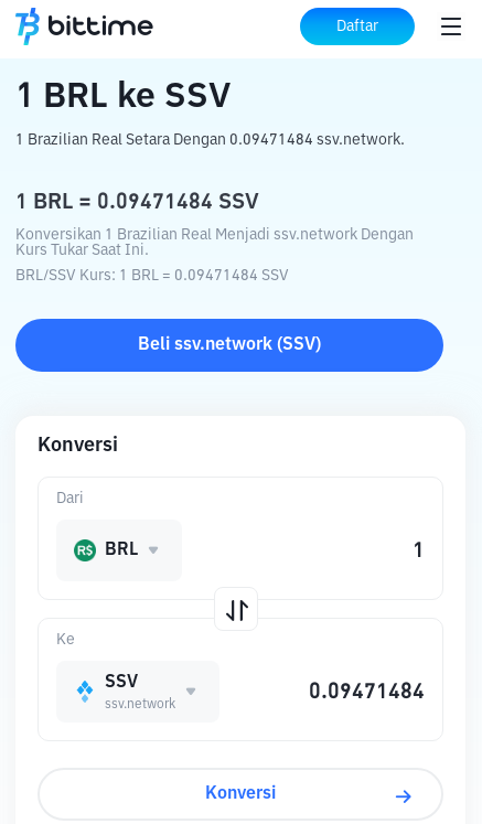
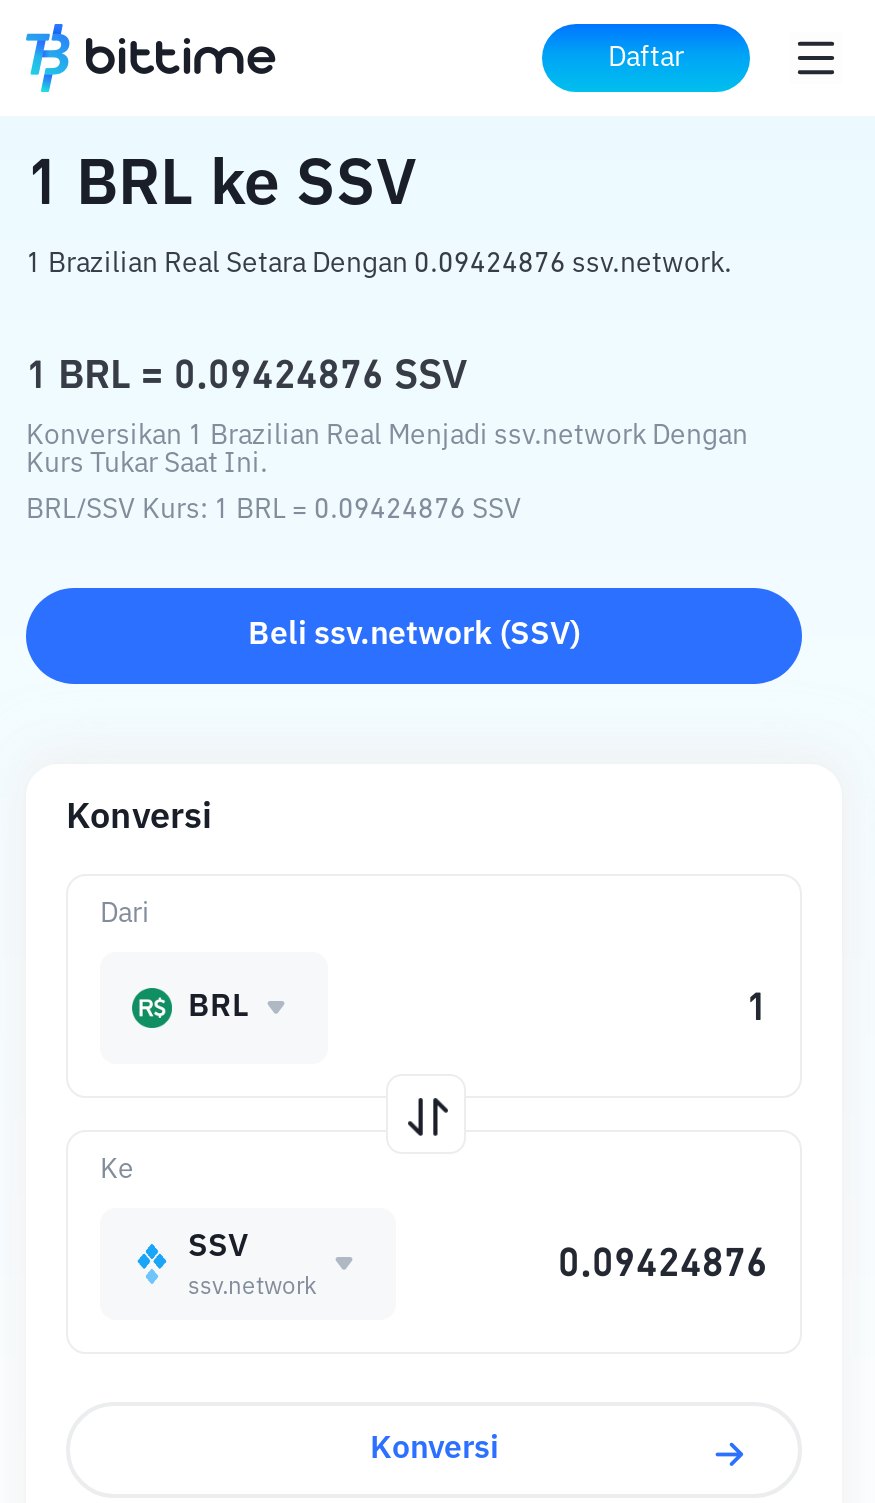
- 1 Brazilian Real Setara Dengan 0.09471484 ssv.network.
+ 1 Brazilian Real Setara Dengan 0.09424876 ssv.network.

- 1 BRL = 0.09471484 SSV
+ 1 BRL = 0.09424876 SSV

- BRL/SSV Kurs: 1 BRL = 0.09471484 SSV
+ BRL/SSV Kurs: 1 BRL = 0.09424876 SSV
